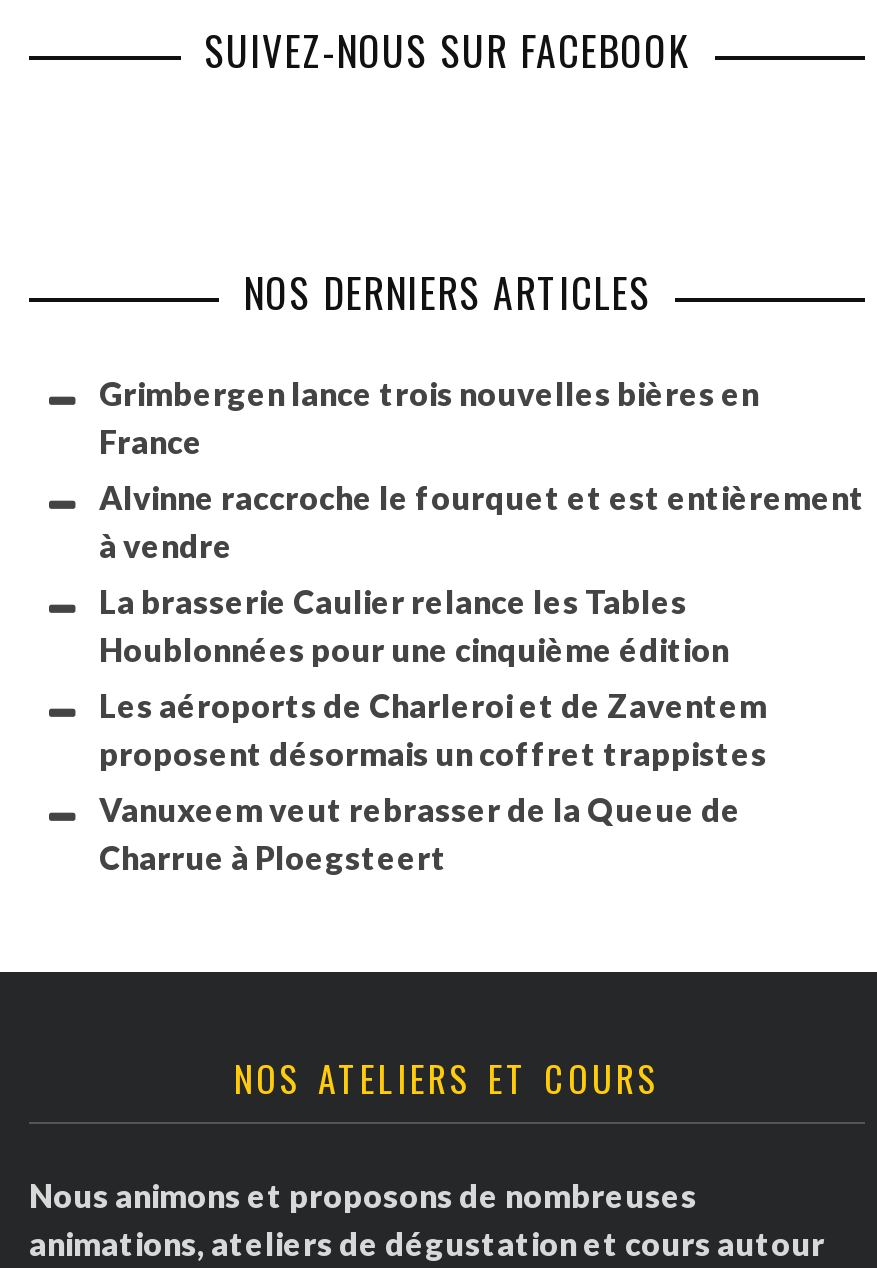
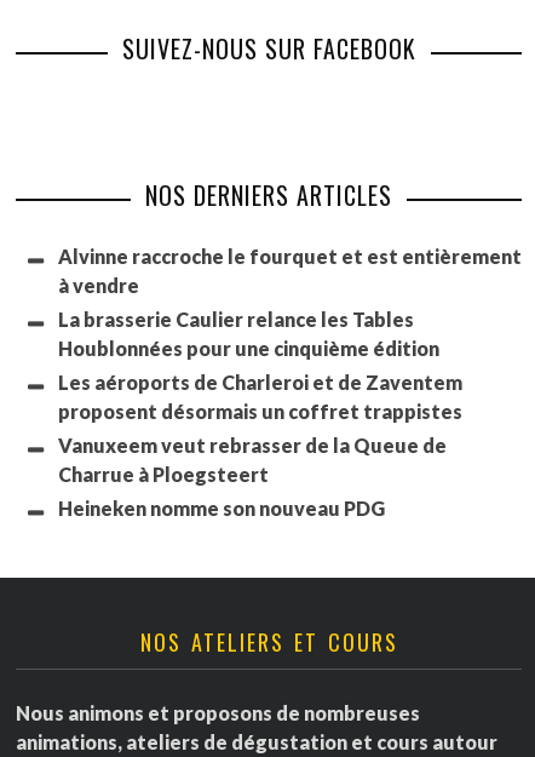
- Grimbergen lance trois nouvelles bières en
- France

moved up: Alvinne raccroche le fourquet et est entièrement | à vendre | La brasserie Caulier relance les Tables | Houblonnées pour une cinquième édition | Les aéroports de Charleroi et de Zaventem | proposent désormais un coffret trappistes | Vanuxeem veut rebrasser de la Queue de | Charrue à Ploegsteert

+ Heineken nomme son nouveau PDG
